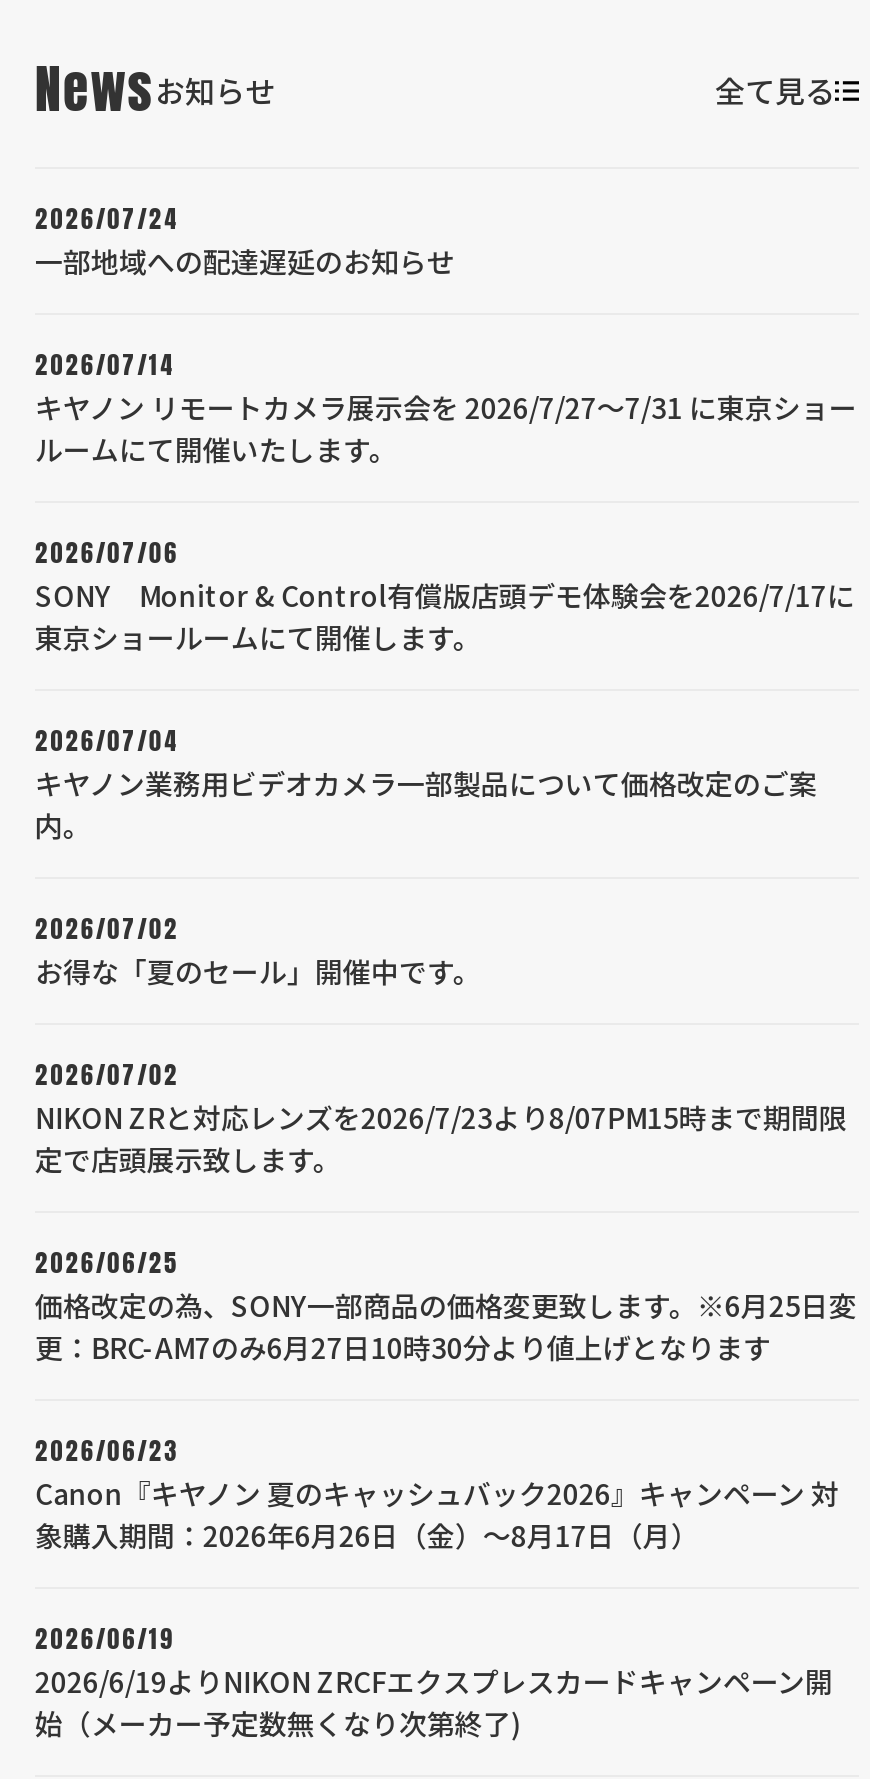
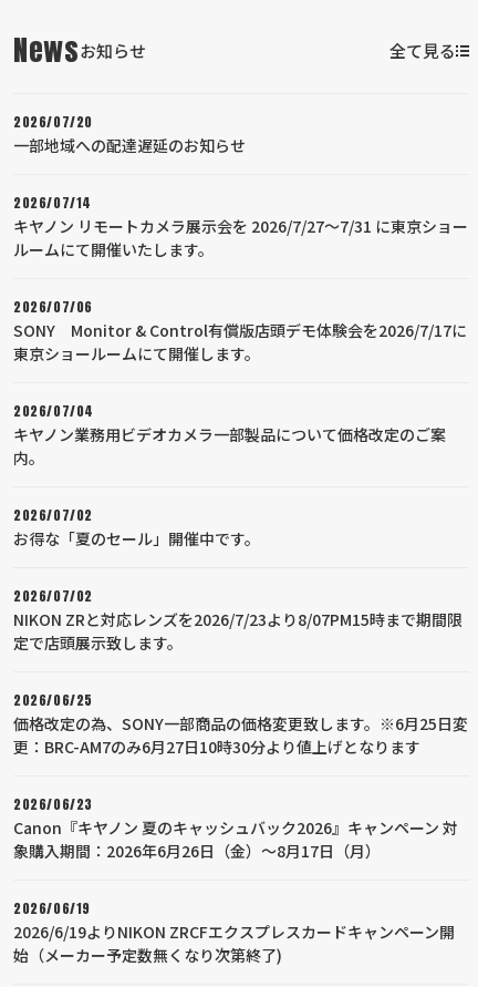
- 2026/07/24
+ 2026/07/20
